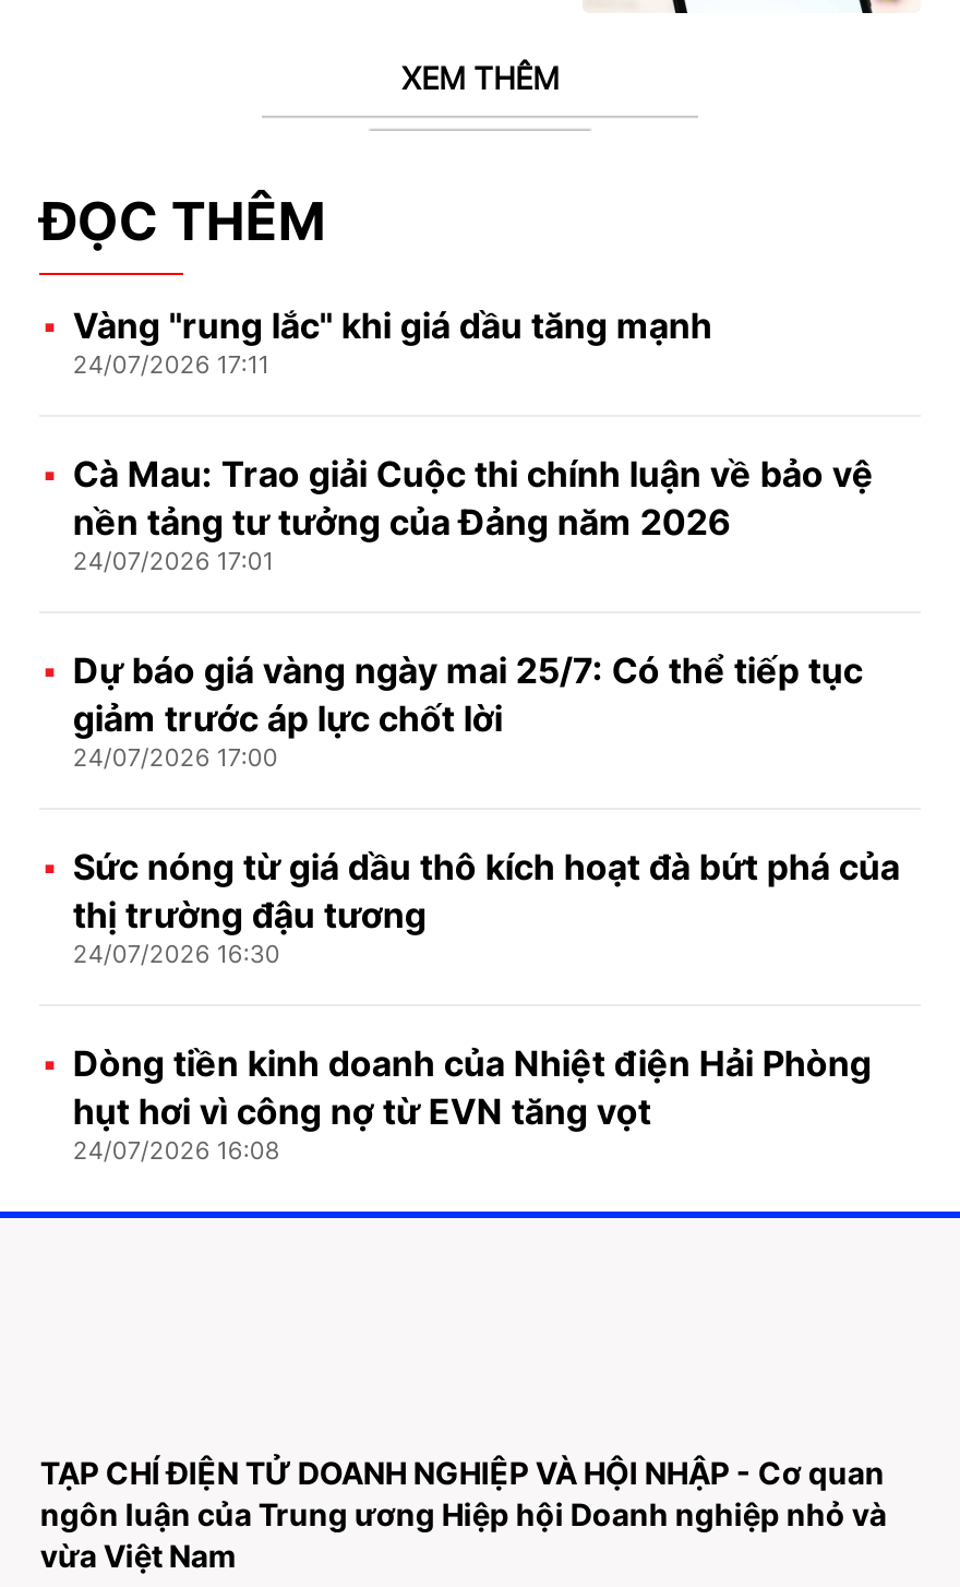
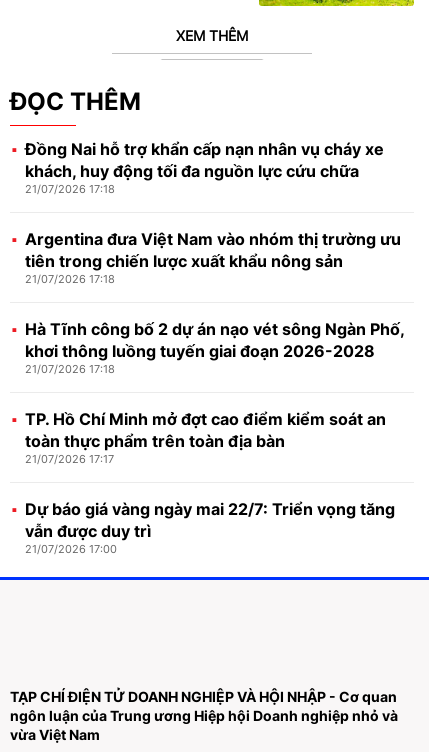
- Vàng "rung lắc" khi giá dầu tăng mạnh
- 24/07/2026 17:11
+ Đồng Nai hỗ trợ khẩn cấp nạn nhân vụ cháy xe
+ khách, huy động tối đa nguồn lực cứu chữa
+ 21/07/2026 17:18

- Cà Mau: Trao giải Cuộc thi chính luận về bảo vệ
- nền tảng tư tưởng của Đảng năm 2026
- 24/07/2026 17:01
+ Argentina đưa Việt Nam vào nhóm thị trường ưu
+ tiên trong chiến lược xuất khẩu nông sản
+ 21/07/2026 17:18

- Dự báo giá vàng ngày mai 25/7: Có thể tiếp tục
- giảm trước áp lực chốt lời
- 24/07/2026 17:00
+ Hà Tĩnh công bố 2 dự án nạo vét sông Ngàn Phố,
+ khơi thông luồng tuyến giai đoạn 2026-2028
+ 21/07/2026 17:18

- Sức nóng từ giá dầu thô kích hoạt đà bứt phá của
- thị trường đậu tương
- 24/07/2026 16:30
+ TP. Hồ Chí Minh mở đợt cao điểm kiểm soát an
+ toàn thực phẩm trên toàn địa bàn
+ 21/07/2026 17:17

- Dòng tiền kinh doanh của Nhiệt điện Hải Phòng
- hụt hơi vì công nợ từ EVN tăng vọt
- 24/07/2026 16:08
+ Dự báo giá vàng ngày mai 22/7: Triển vọng tăng
+ vẫn được duy trì
+ 21/07/2026 17:00
